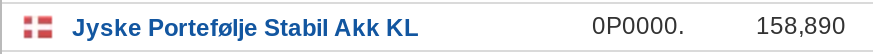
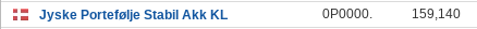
- 158,890
+ 159,140
